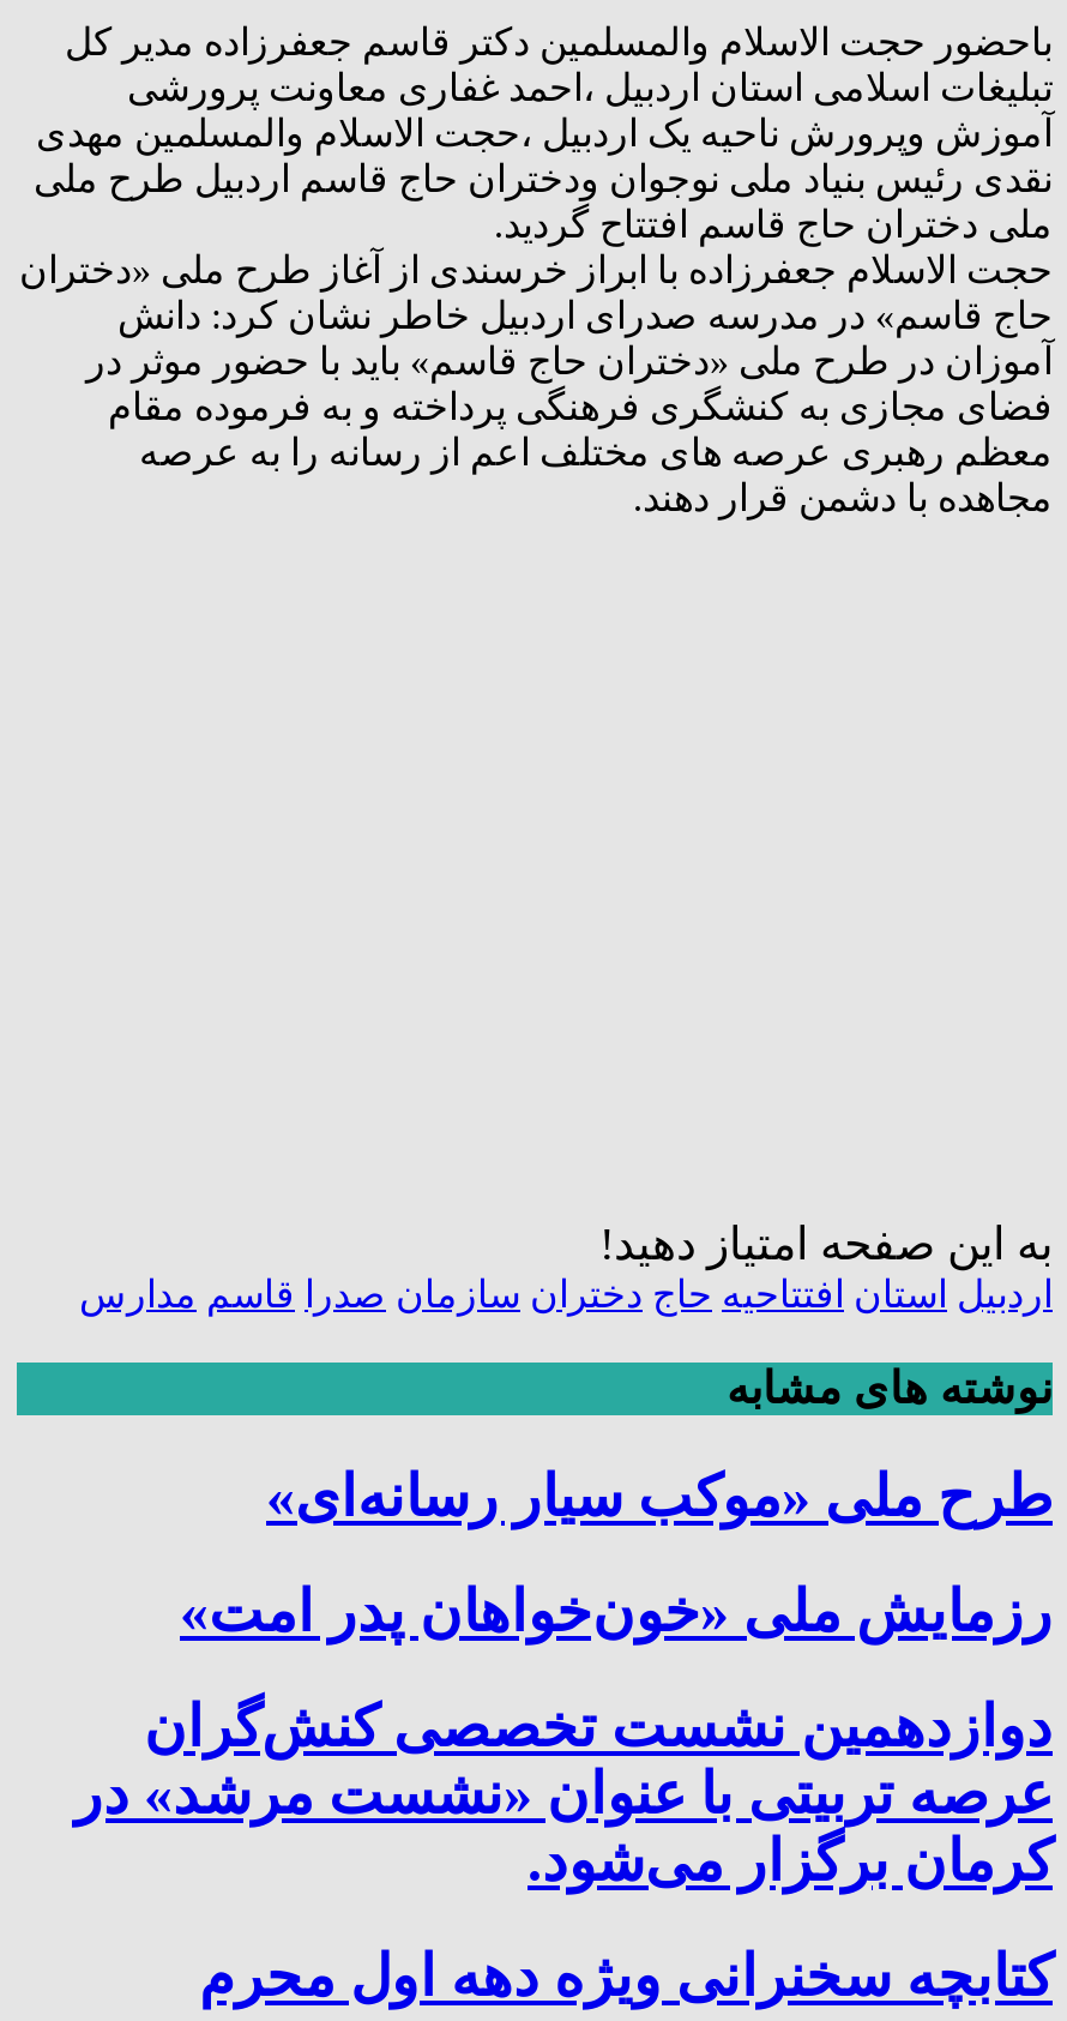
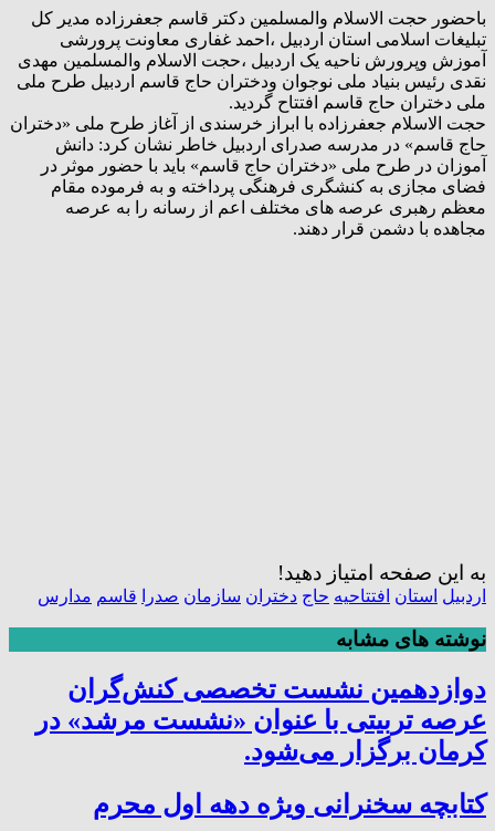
- طرح ملی «موکب سیار رسانه‌ای»
- رزمایش ملی «خون‌خواهان پدر امت»
